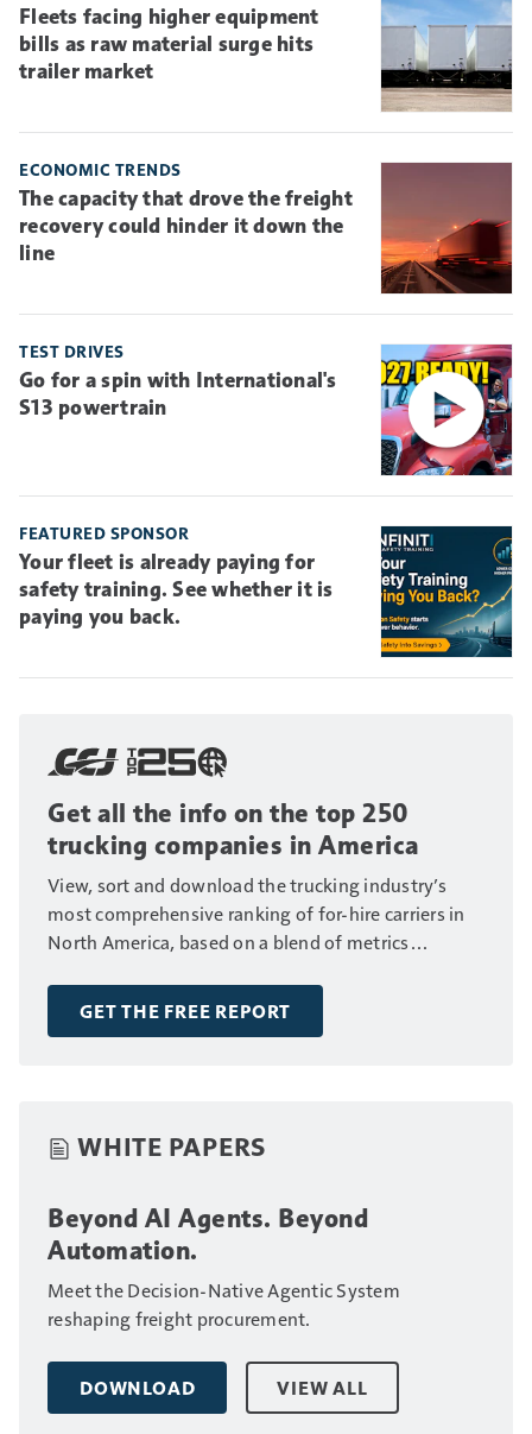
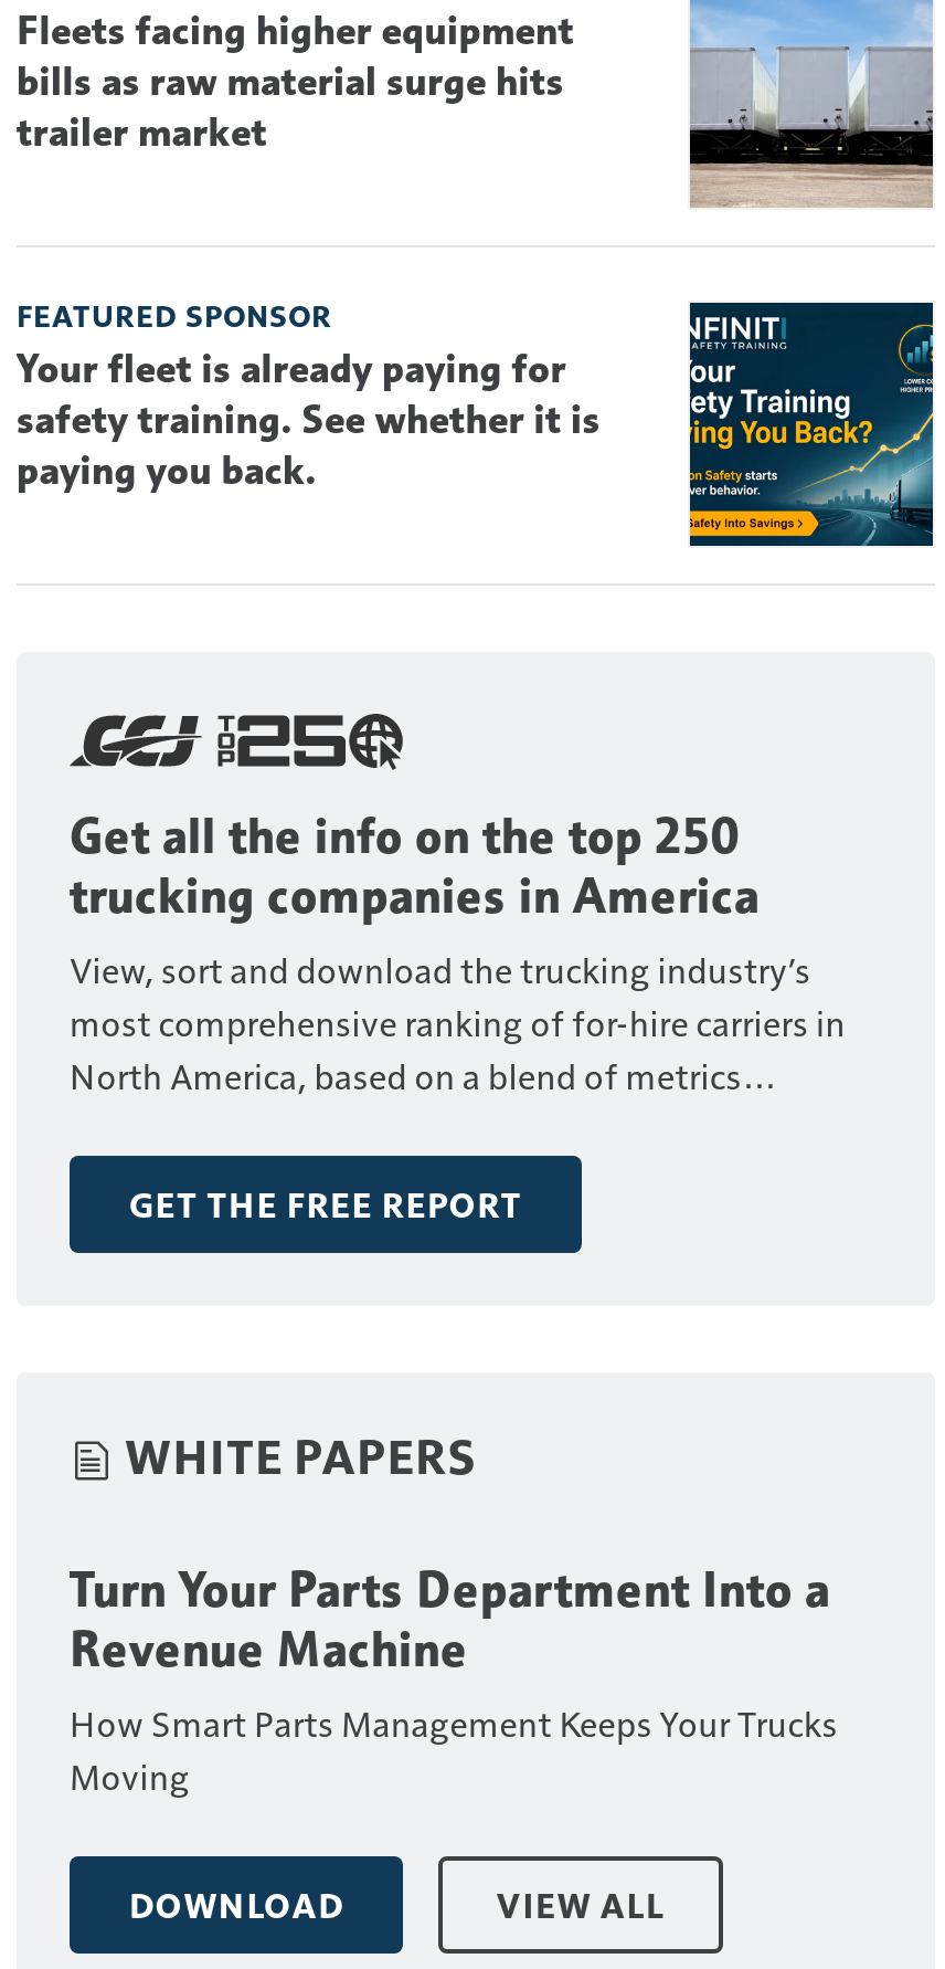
- [image]
- ECONOMIC TRENDS
- The capacity that drove the freight
- recovery could hinder it down the
- line

- [image]
- TEST DRIVES
- Go for a spin with International's
- S13 powertrain

- Beyond AI Agents. Beyond
- Automation.
- Meet the Decision-Native Agentic System
- reshaping freight procurement.
+ Turn Your Parts Department Into a
+ Revenue Machine
+ How Smart Parts Management Keeps Your Trucks
+ Moving
